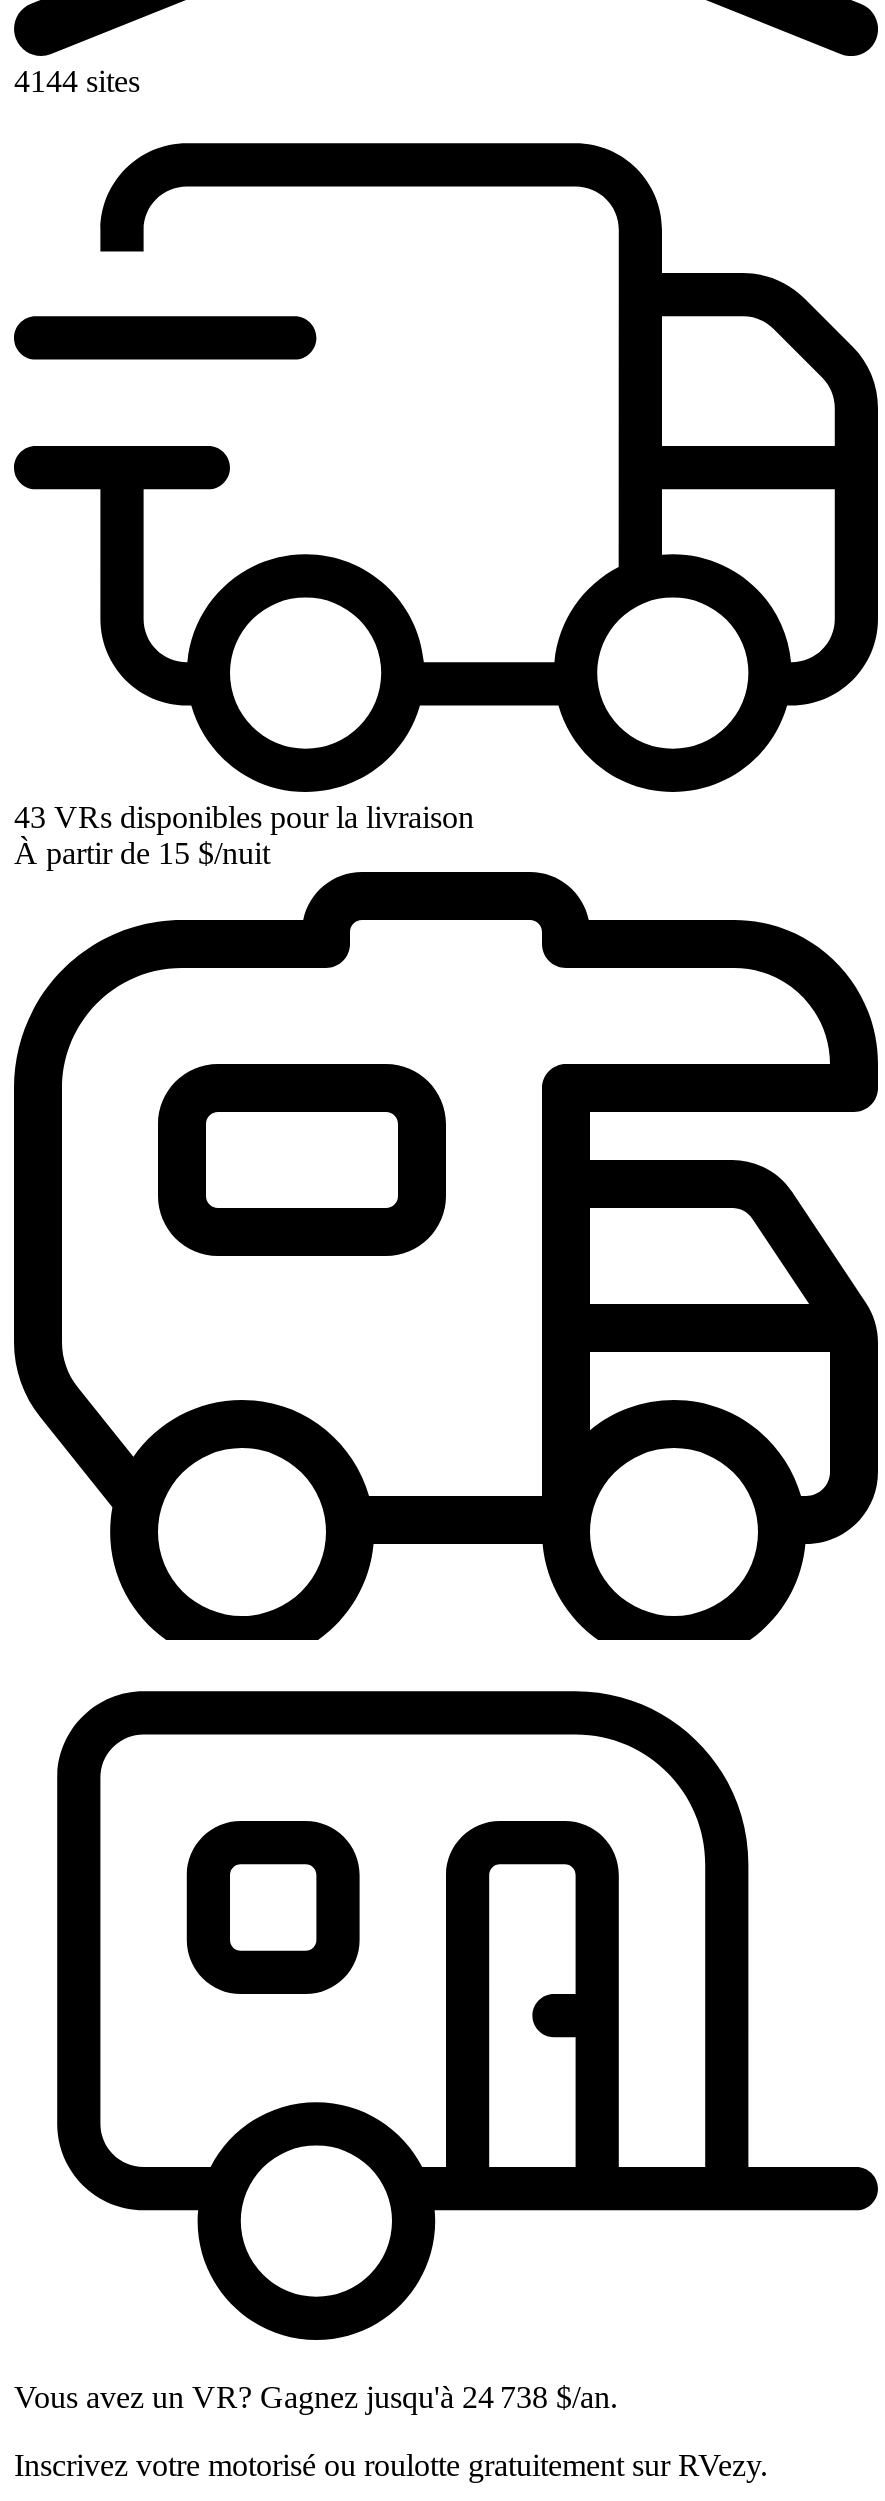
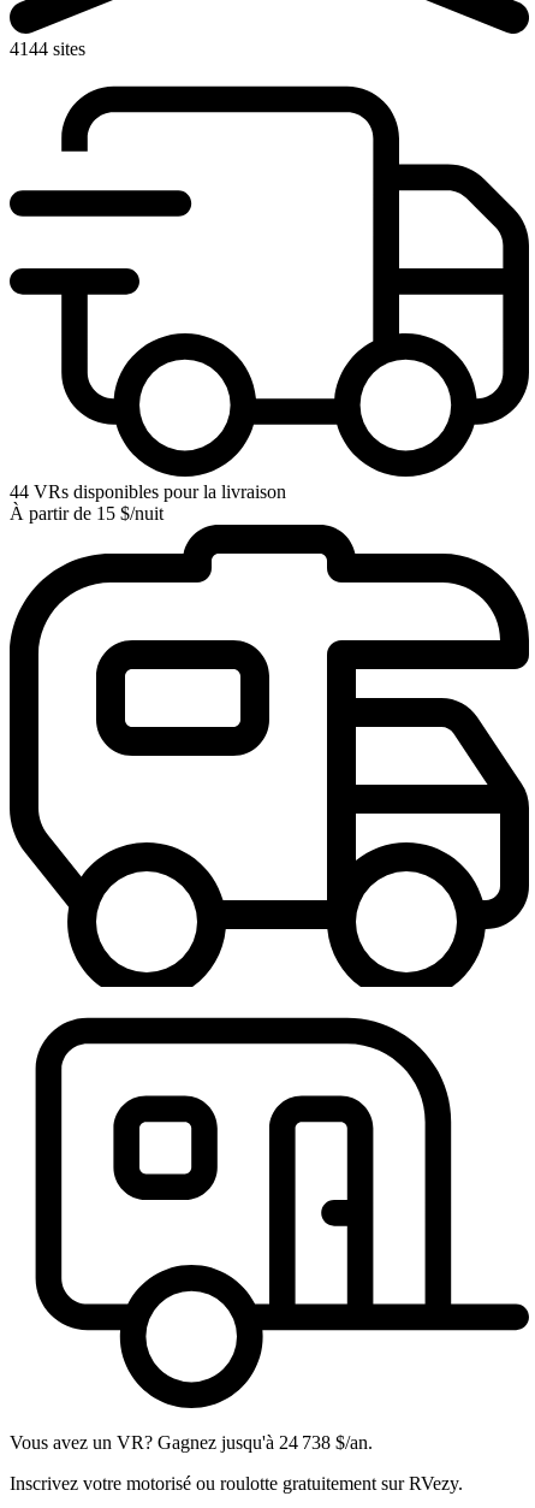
- 43 VRs disponibles pour la livraison
+ 44 VRs disponibles pour la livraison
